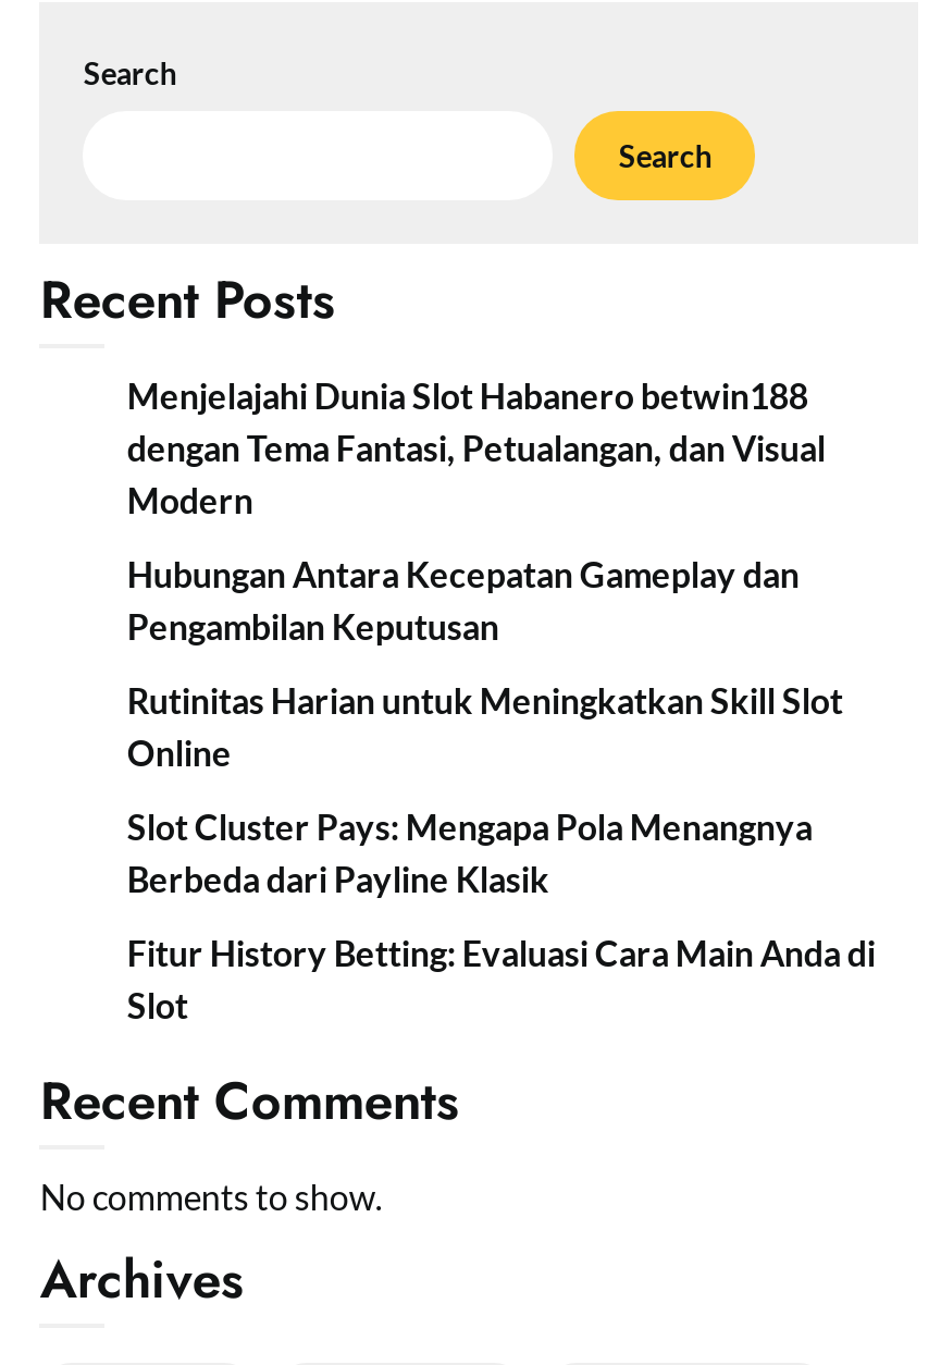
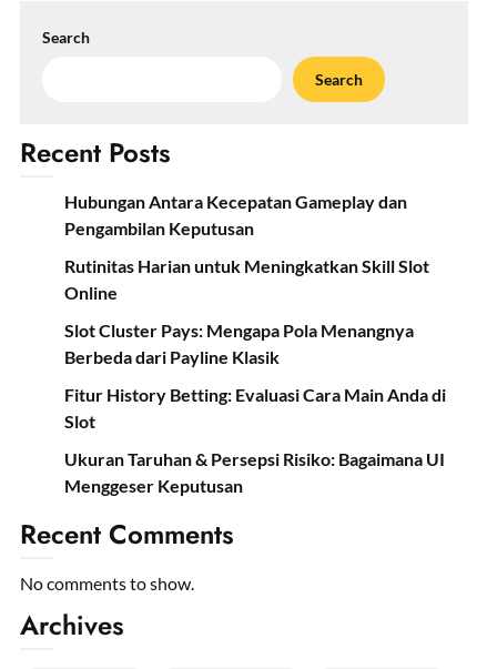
- Menjelajahi Dunia Slot Habanero betwin188
- dengan Tema Fantasi, Petualangan, dan Visual
- Modern

moved up: Hubungan Antara Kecepatan Gameplay dan | Pengambilan Keputusan | Rutinitas Harian untuk Meningkatkan Skill Slot | Online | Slot Cluster Pays: Mengapa Pola Menangnya | Berbeda dari Payline Klasik | Fitur History Betting: Evaluasi Cara Main Anda di | Slot

+ Ukuran Taruhan & Persepsi Risiko: Bagaimana UI
+ Menggeser Keputusan
